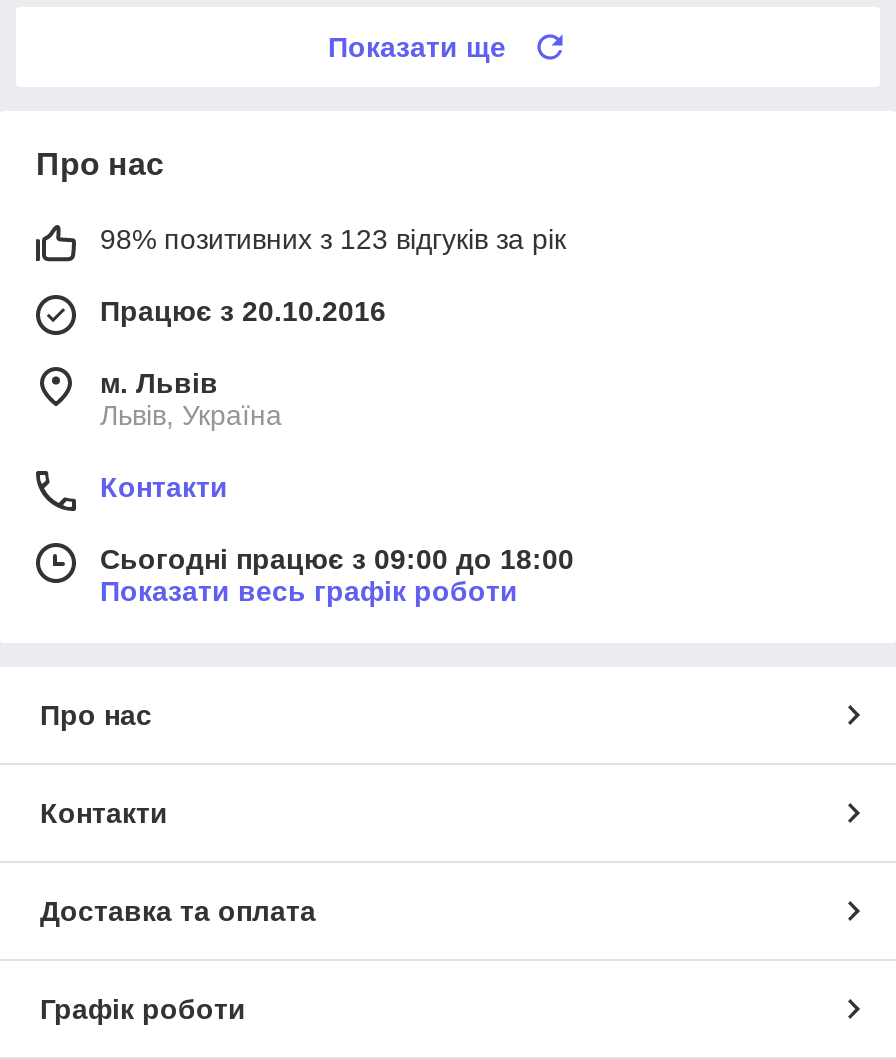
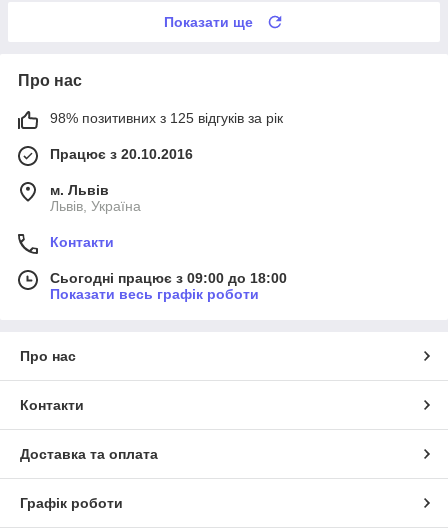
- 98% позитивних з 123 відгуків за рік
+ 98% позитивних з 125 відгуків за рік
